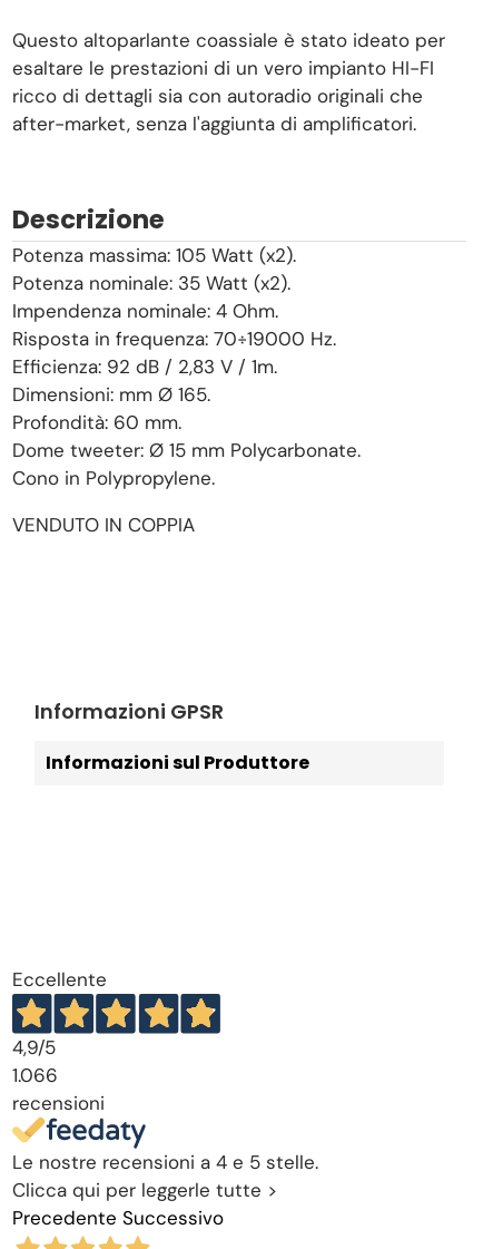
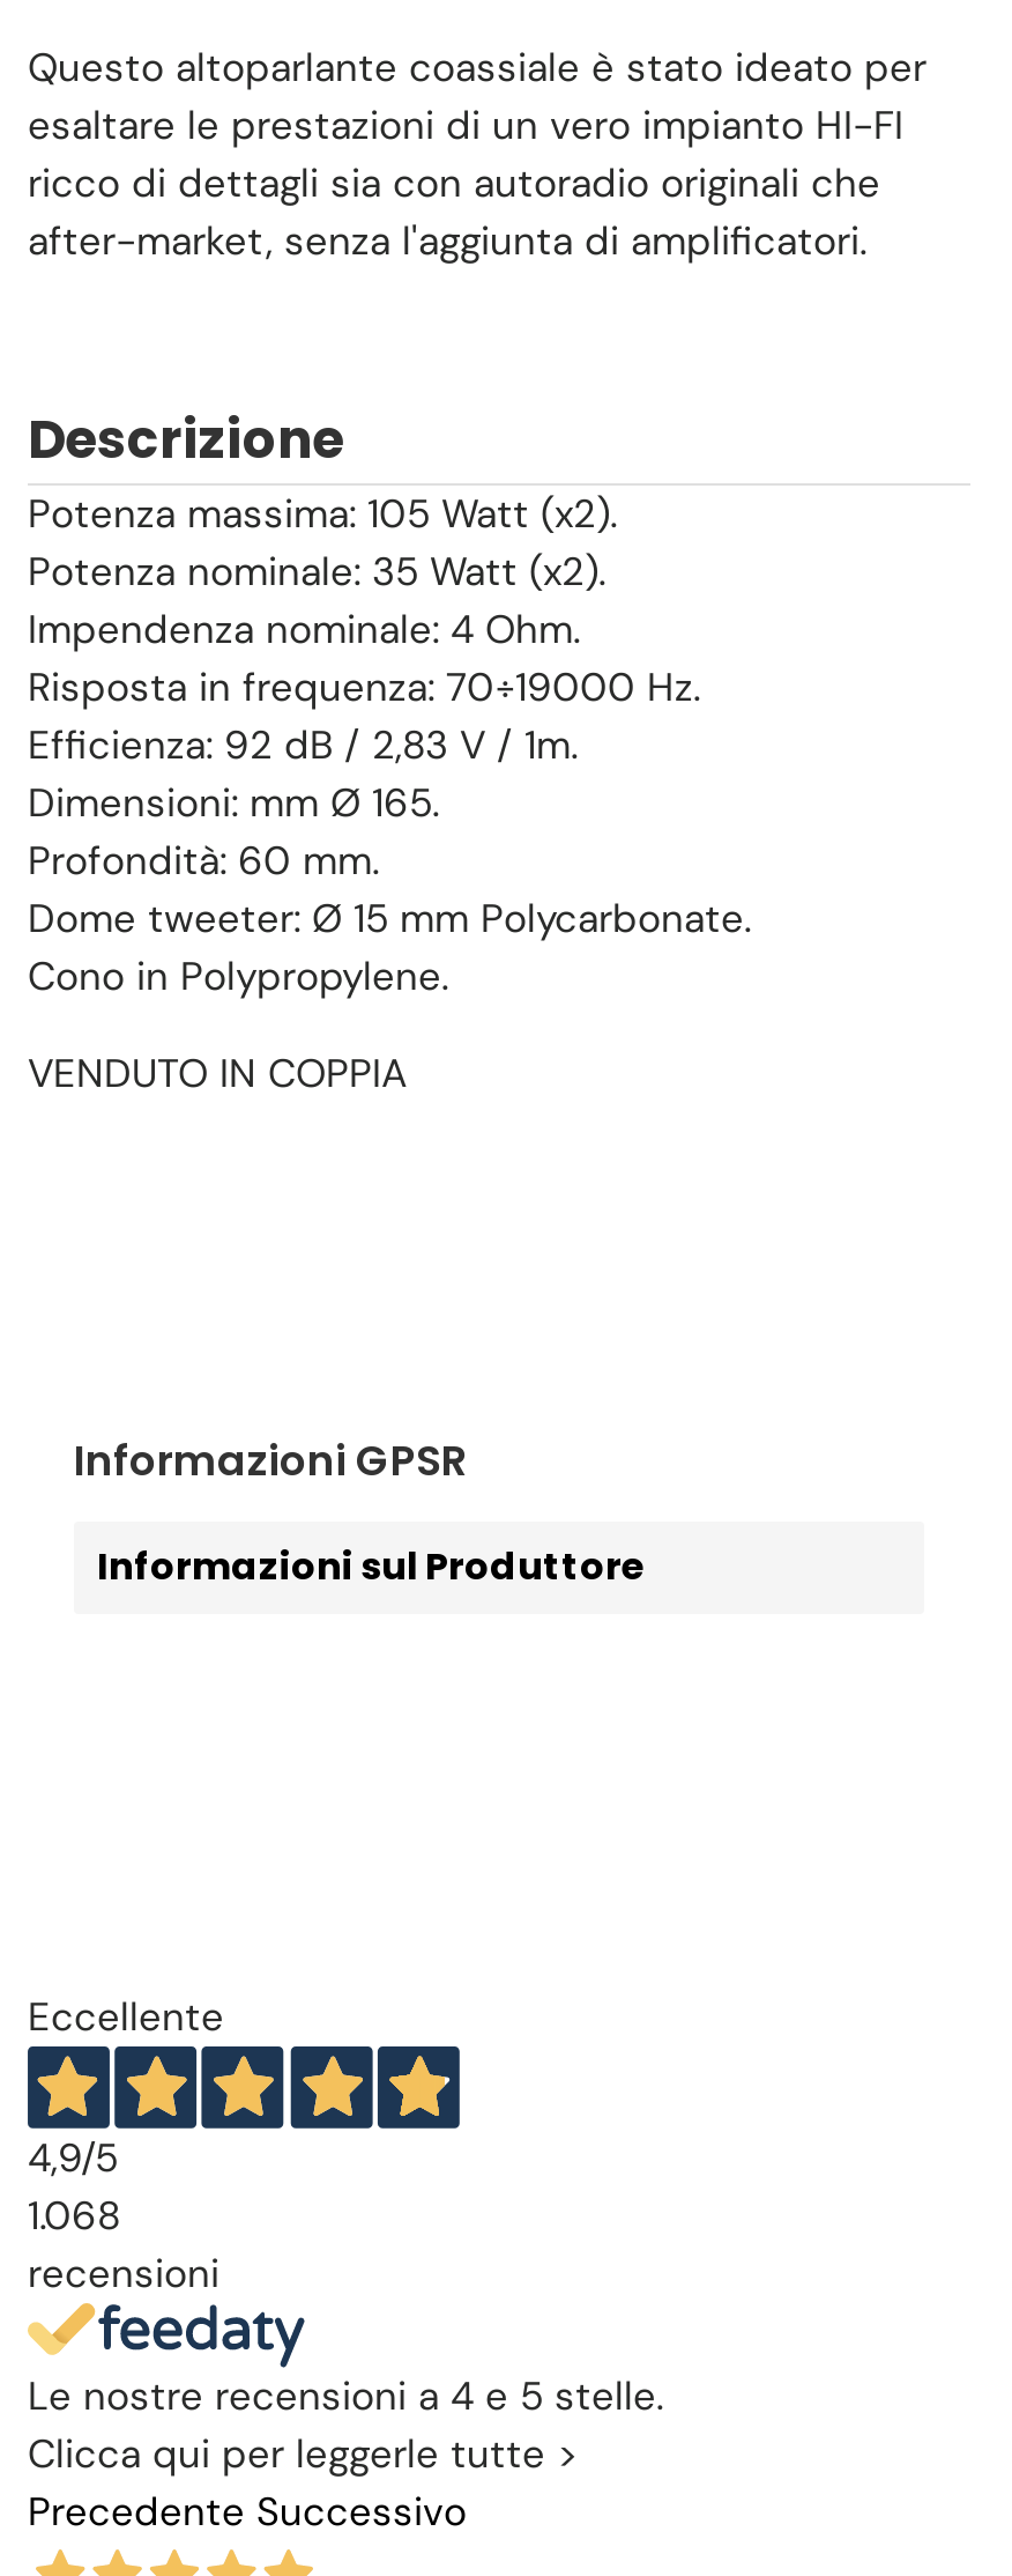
- 1.066
+ 1.068
